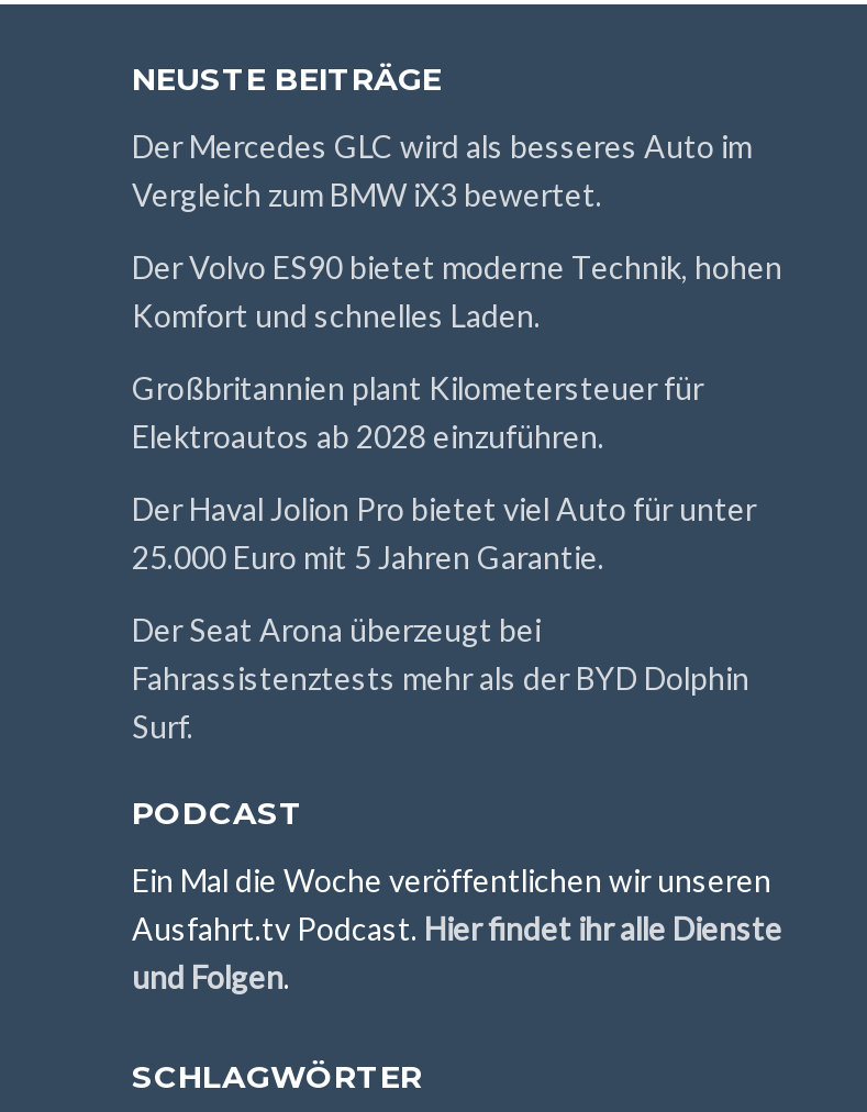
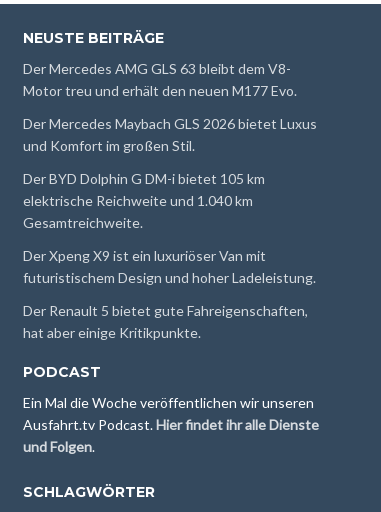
- Der Mercedes GLC wird als besseres Auto im
- Vergleich zum BMW iX3 bewertet.
+ Der Mercedes AMG GLS 63 bleibt dem V8-
+ Motor treu und erhält den neuen M177 Evo.

- Der Volvo ES90 bietet moderne Technik, hohen
- Komfort und schnelles Laden.
+ Der Mercedes Maybach GLS 2026 bietet Luxus
+ und Komfort im großen Stil.

- Großbritannien plant Kilometersteuer für
- Elektroautos ab 2028 einzuführen.
+ Der BYD Dolphin G DM-i bietet 105 km
+ elektrische Reichweite und 1.040 km
+ Gesamtreichweite.

- Der Haval Jolion Pro bietet viel Auto für unter
- 25.000 Euro mit 5 Jahren Garantie.
+ Der Xpeng X9 ist ein luxuriöser Van mit
+ futuristischem Design und hoher Ladeleistung.

- Der Seat Arona überzeugt bei
- Fahrassistenztests mehr als der BYD Dolphin
- Surf.
+ Der Renault 5 bietet gute Fahreigenschaften,
+ hat aber einige Kritikpunkte.
